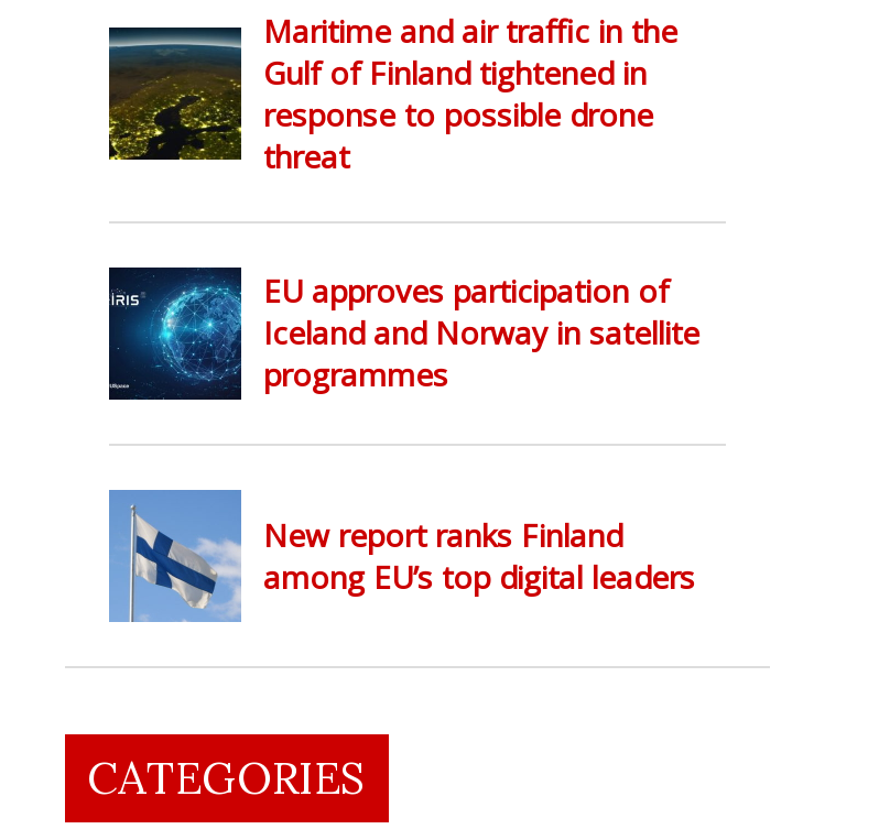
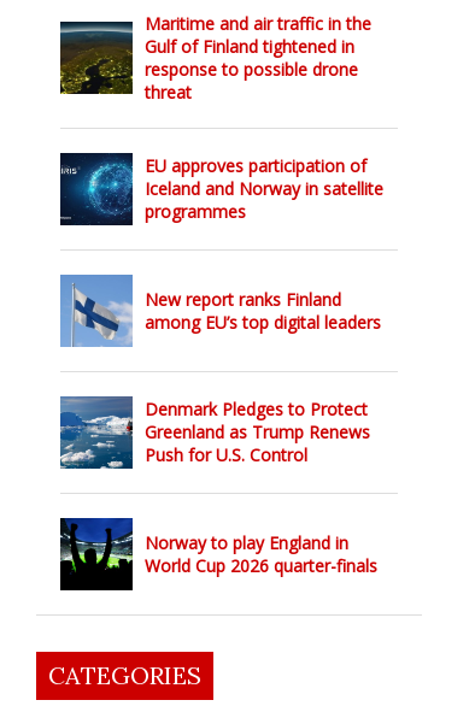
+ [image]
+ Denmark Pledges to Protect
+ Greenland as Trump Renews
+ Push for U.S. Control

+ [image]
+ Norway to play England in
+ World Cup 2026 quarter-finals
